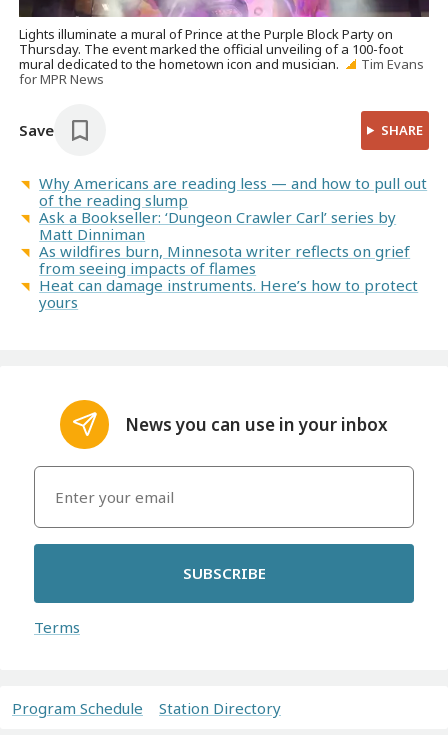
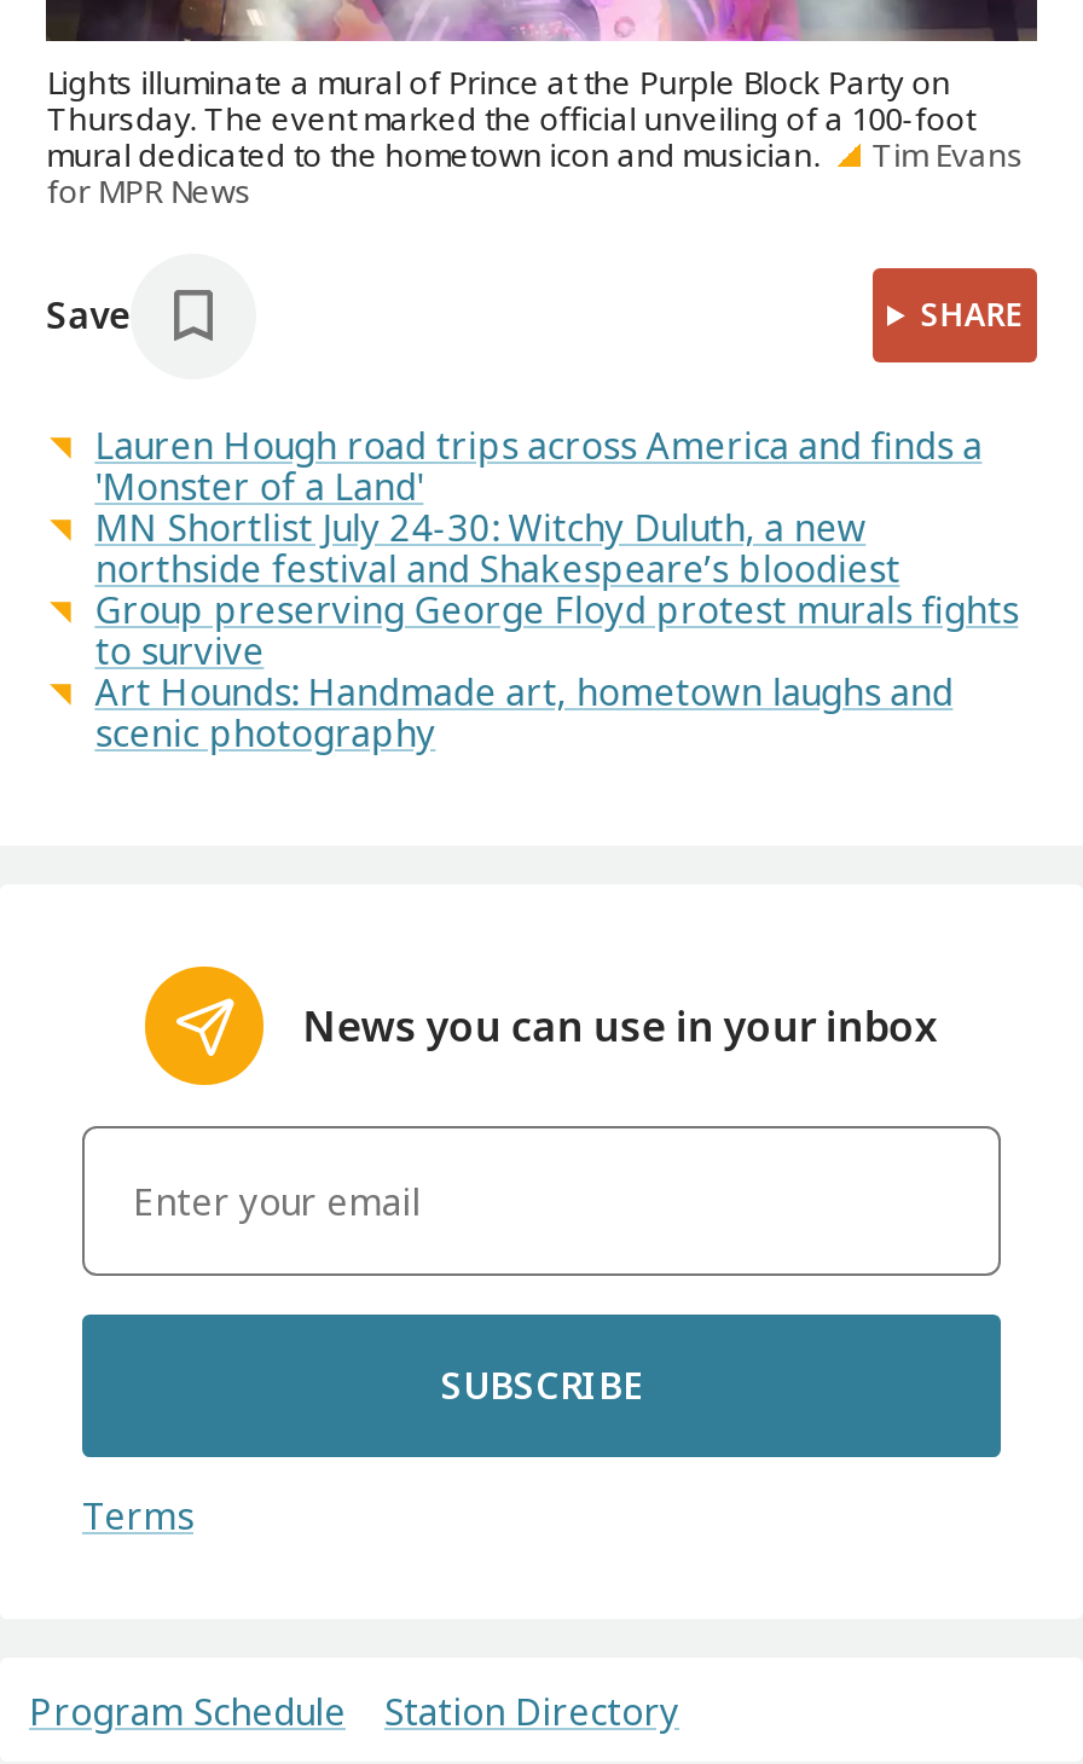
- Why Americans are reading less — and how to pull out
- of the reading slump
- Ask a Bookseller: ‘Dungeon Crawler Carl’ series by
- Matt Dinniman
- As wildfires burn, Minnesota writer reflects on grief
- from seeing impacts of flames
- Heat can damage instruments. Here’s how to protect
- yours
+ Lauren Hough road trips across America and finds a
+ 'Monster of a Land'
+ MN Shortlist July 24-30: Witchy Duluth, a new
+ northside festival and Shakespeare’s bloodiest
+ Group preserving George Floyd protest murals fights
+ to survive
+ Art Hounds: Handmade art, hometown laughs and
+ scenic photography
